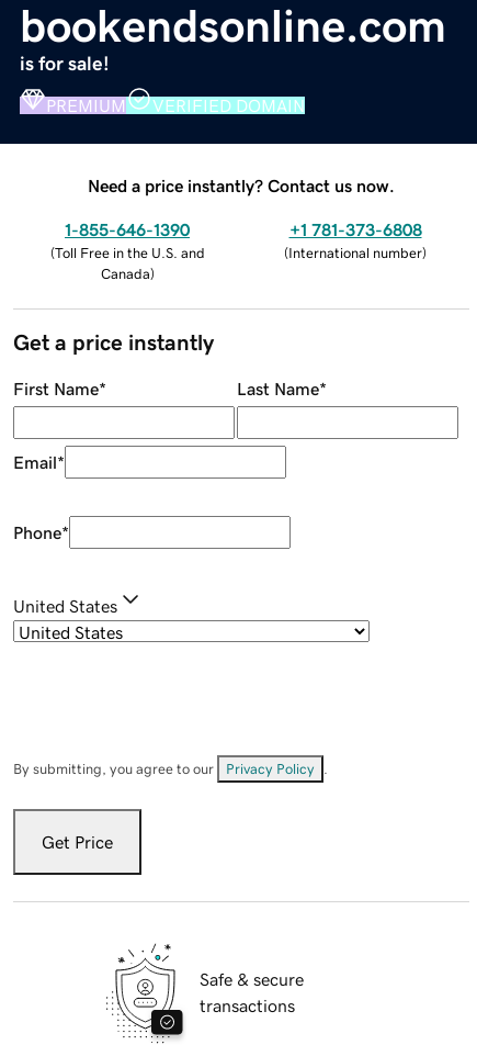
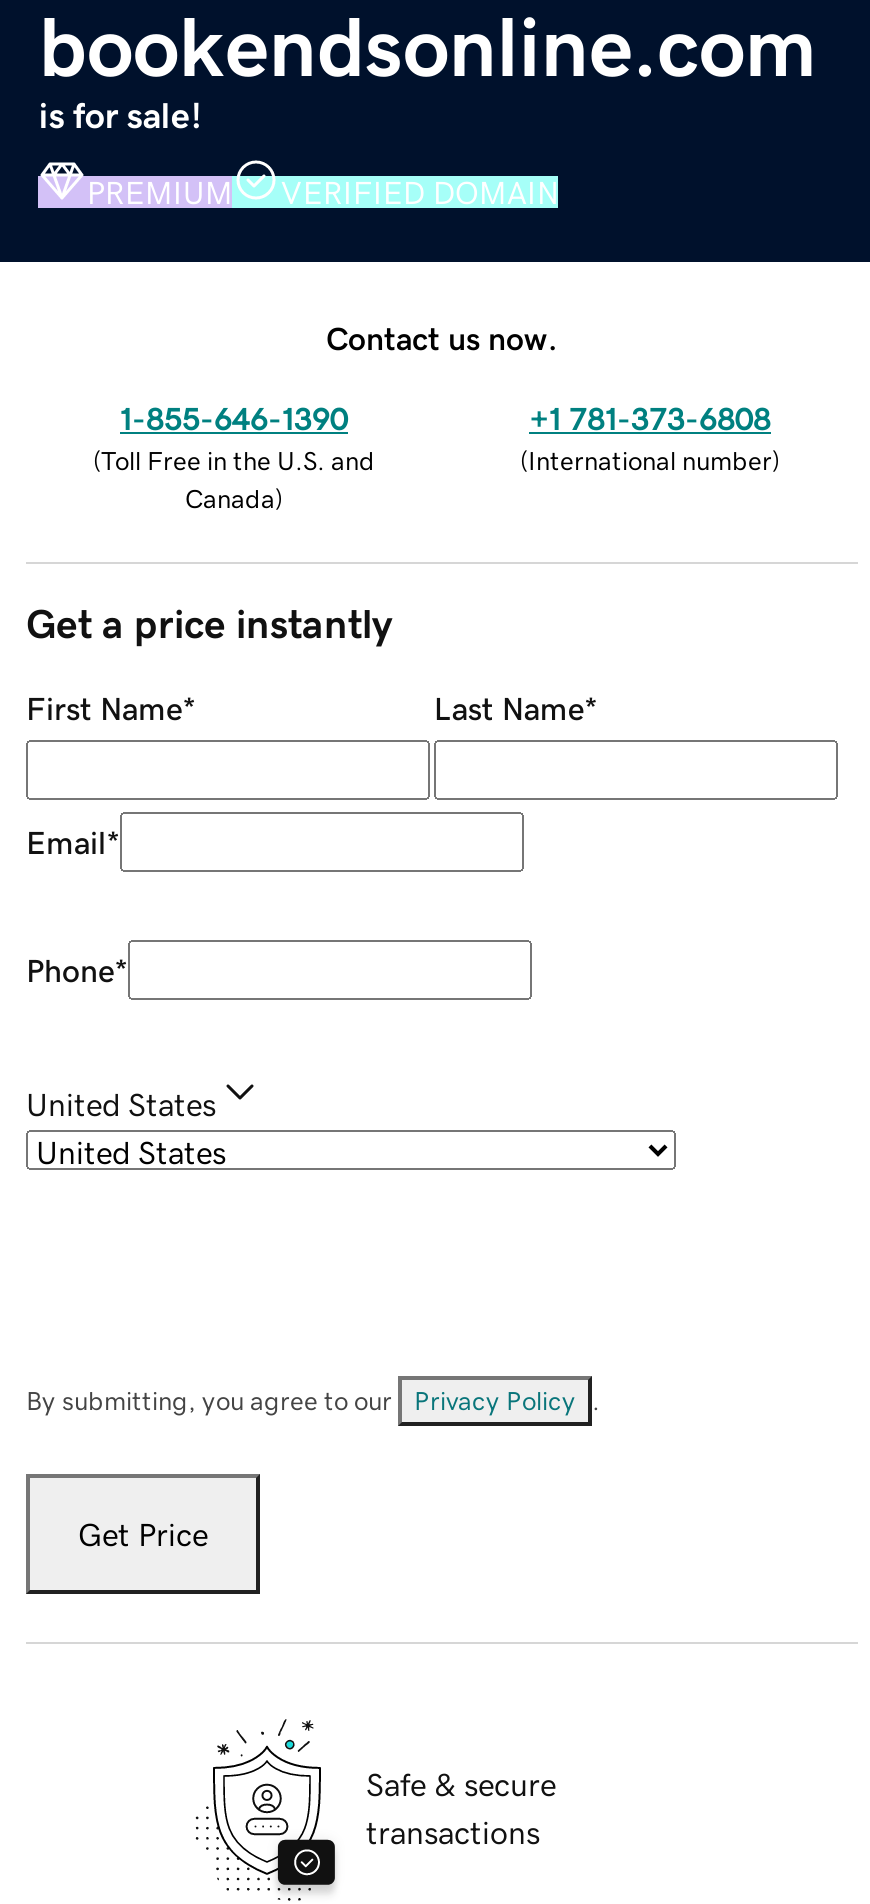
- Need a price instantly? Contact us now.
+ Contact us now.
